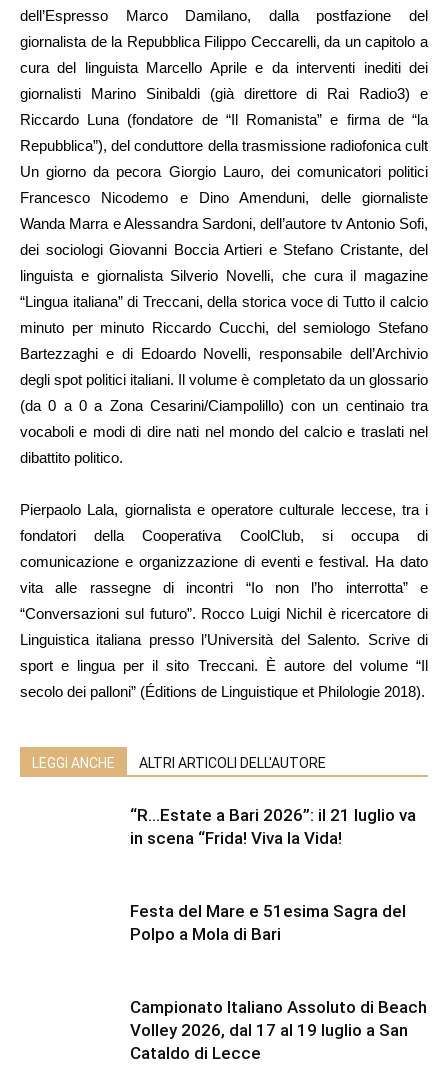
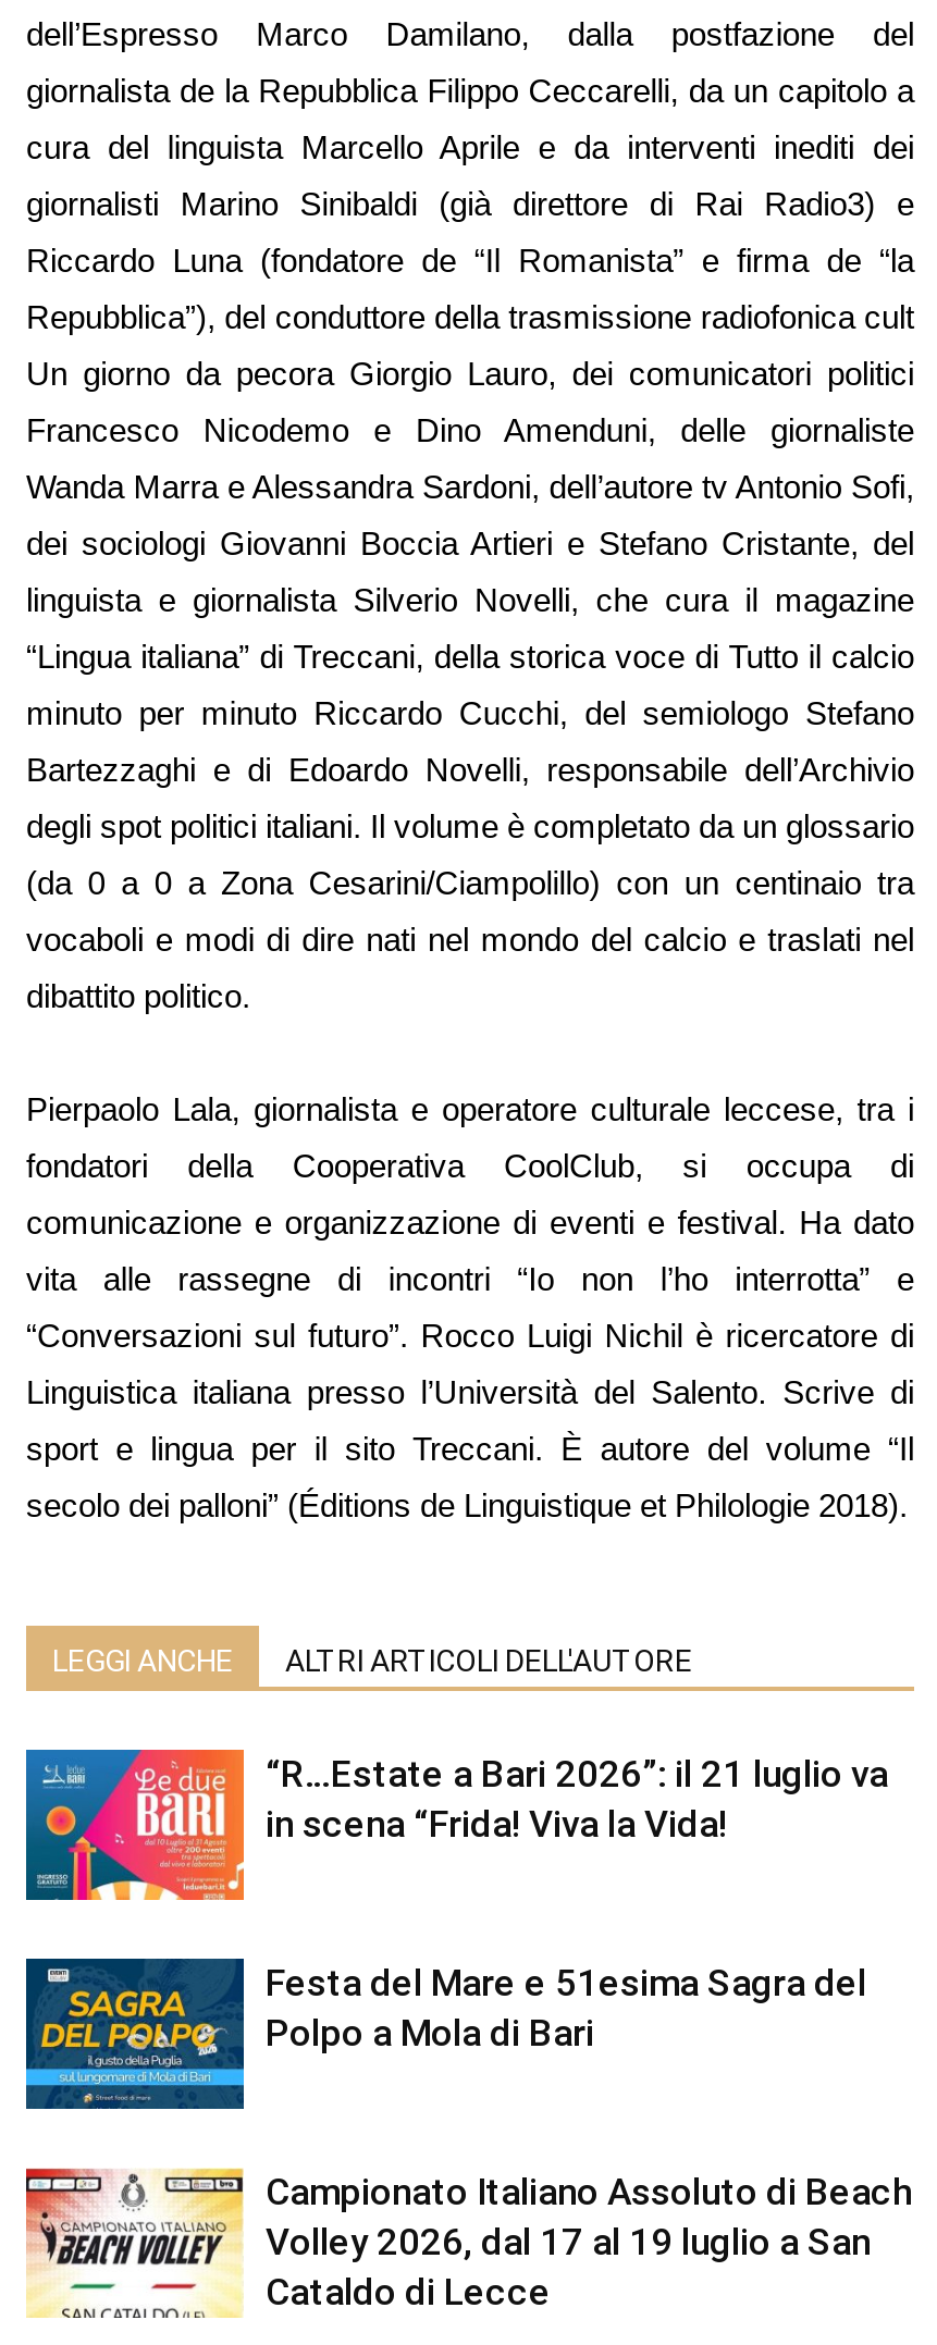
+ [image]

+ [image]

+ [image]
